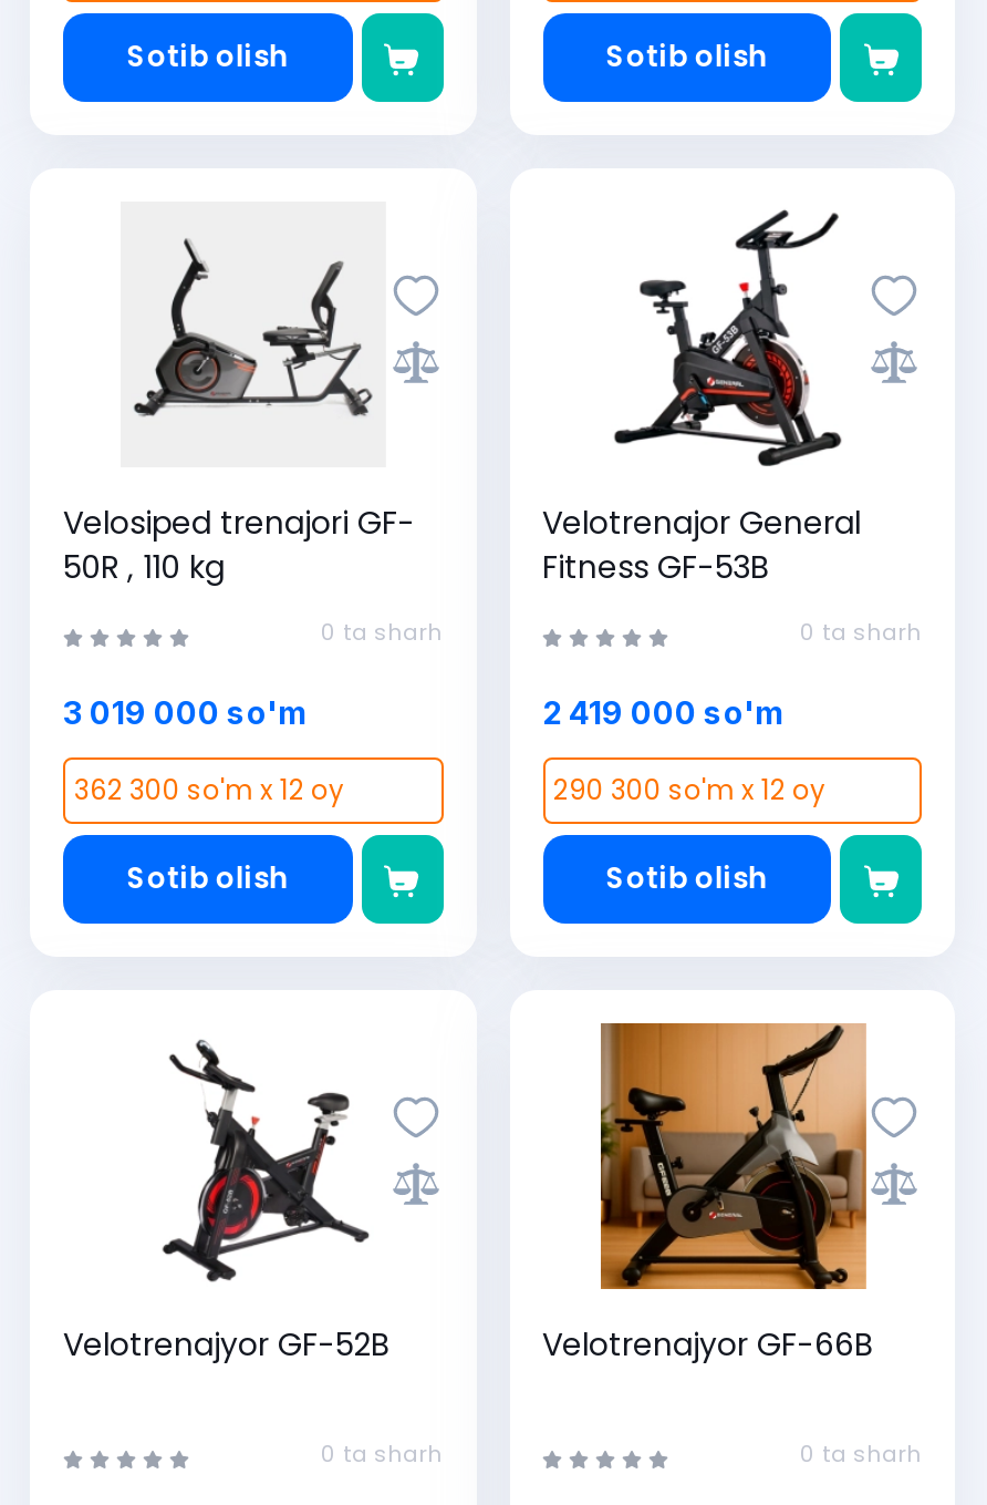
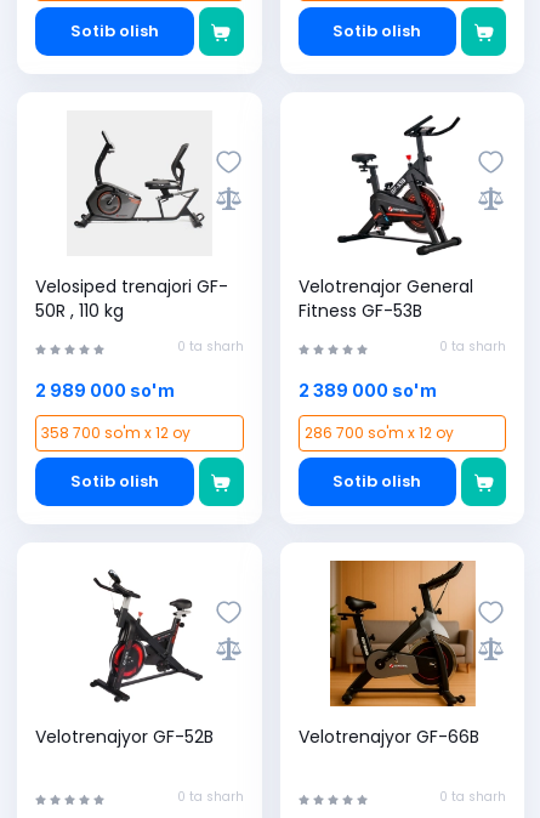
- 3 019 000 so'm
+ 2 989 000 so'm

- 2 419 000 so'm
+ 2 389 000 so'm

- 362 300 so'm x 12 oy
+ 358 700 so'm x 12 oy

- 290 300 so'm x 12 oy
+ 286 700 so'm x 12 oy
